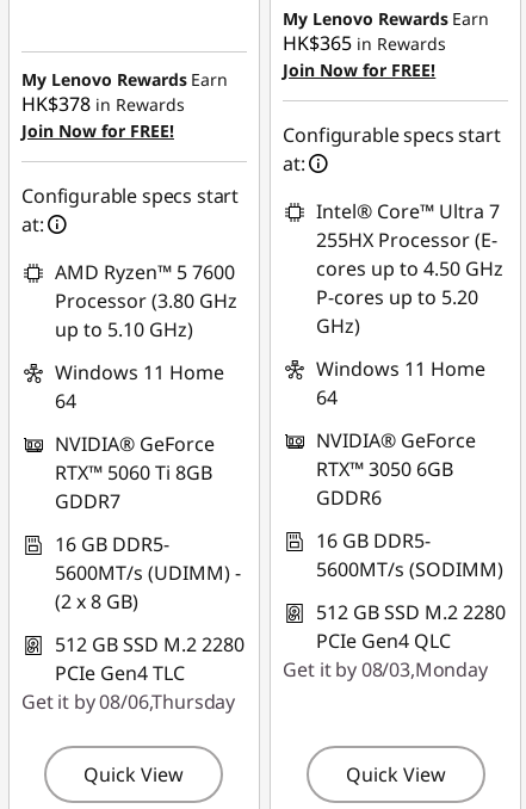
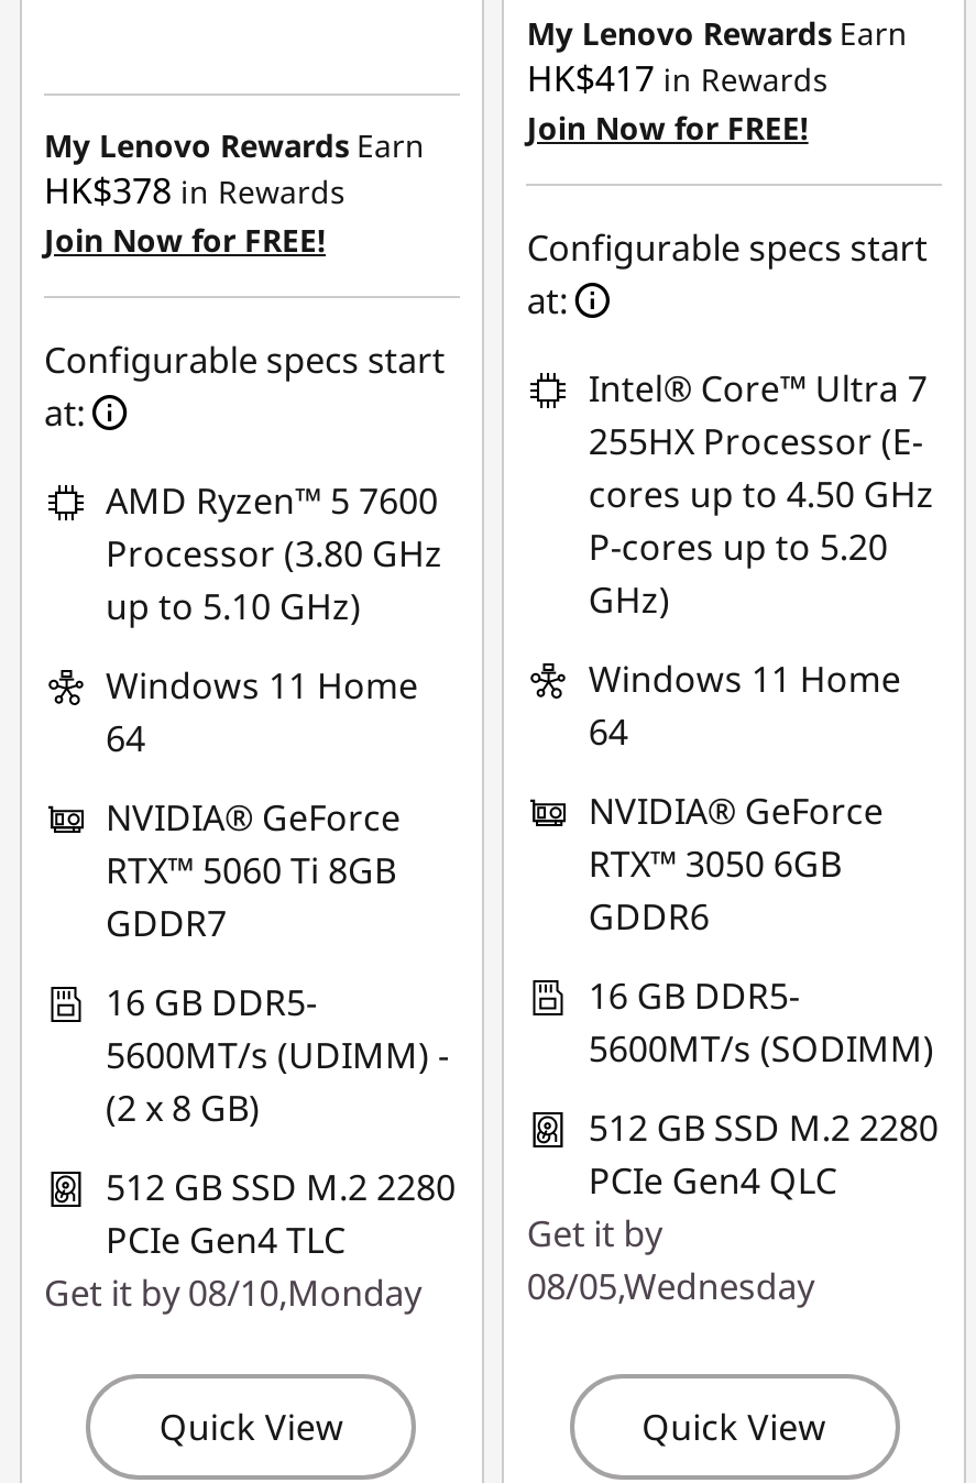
- HK$365 in Rewards
+ HK$417 in Rewards

- Get it by 08/03,Monday
+ Get it by
+ 08/05,Wednesday

- Get it by 08/06,Thursday
+ Get it by 08/10,Monday
